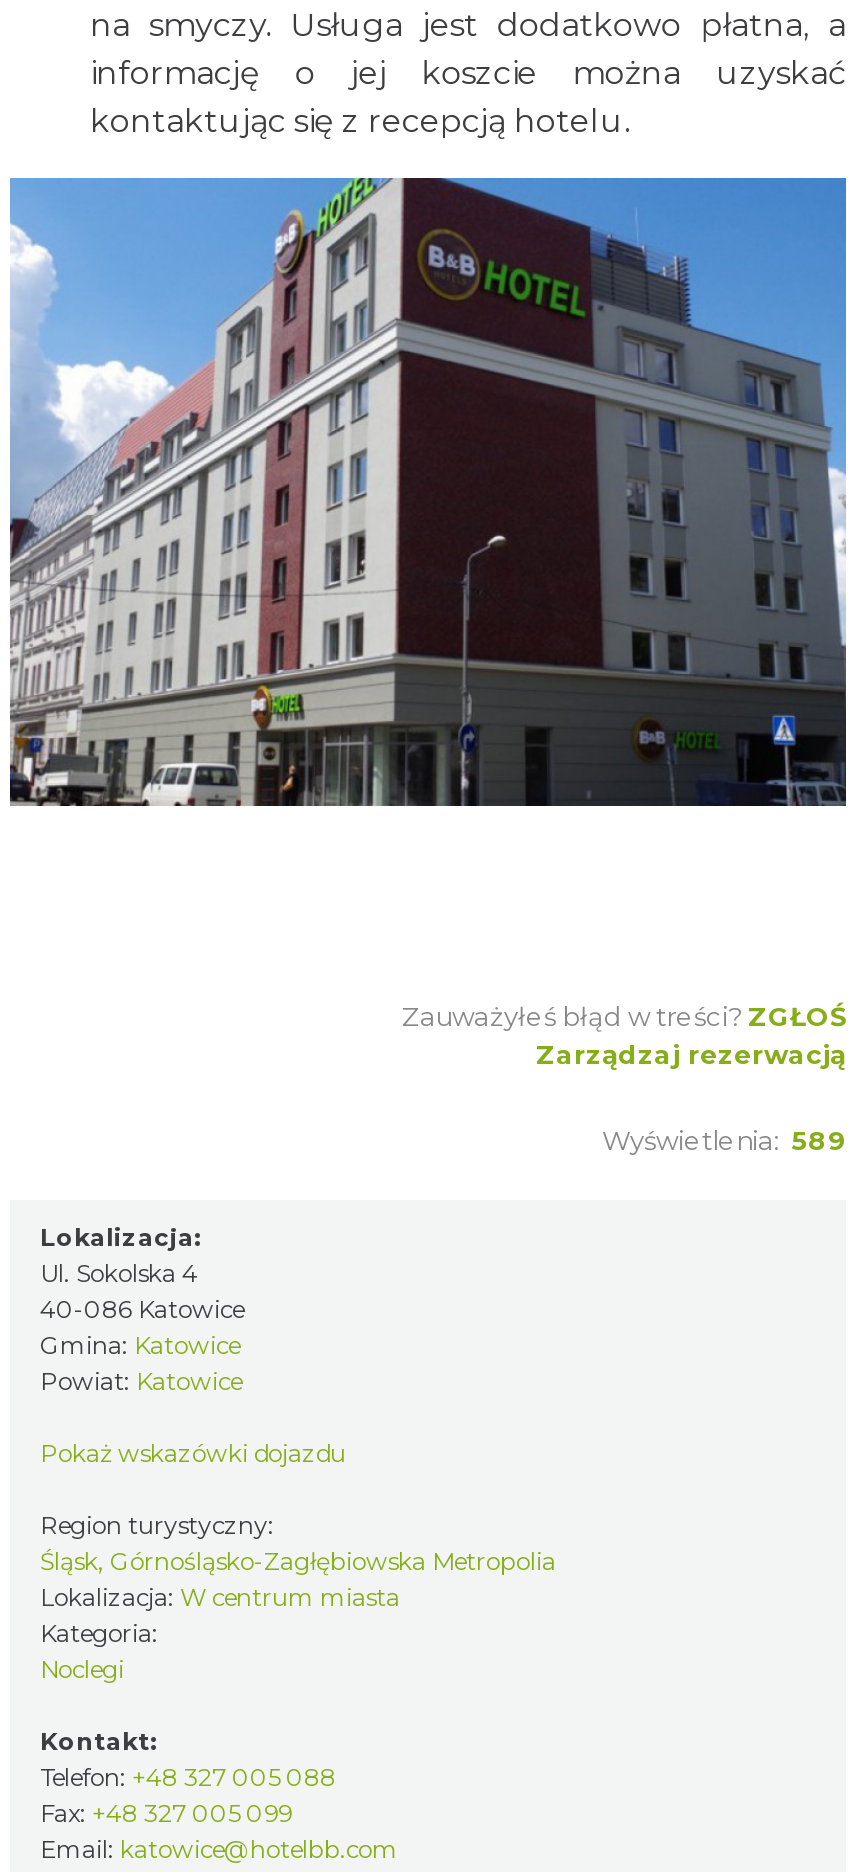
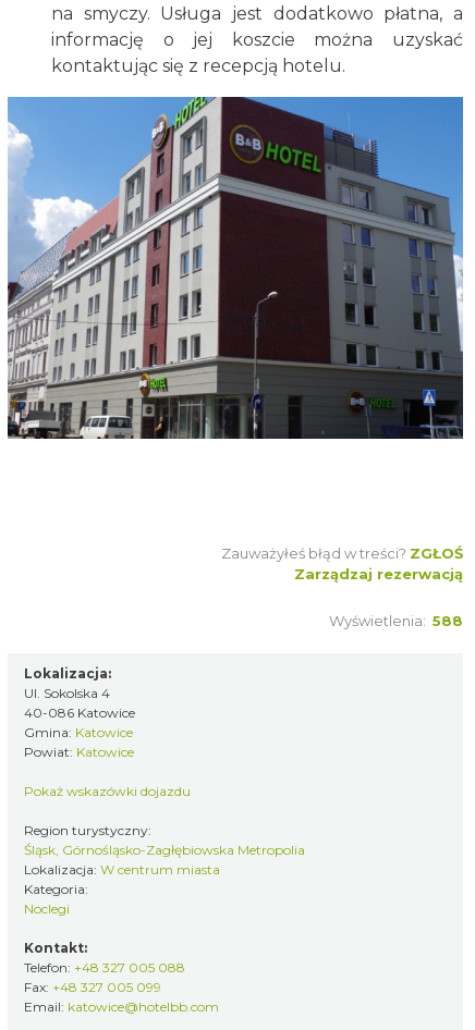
- Wyświetlenia: 589
+ Wyświetlenia: 588
